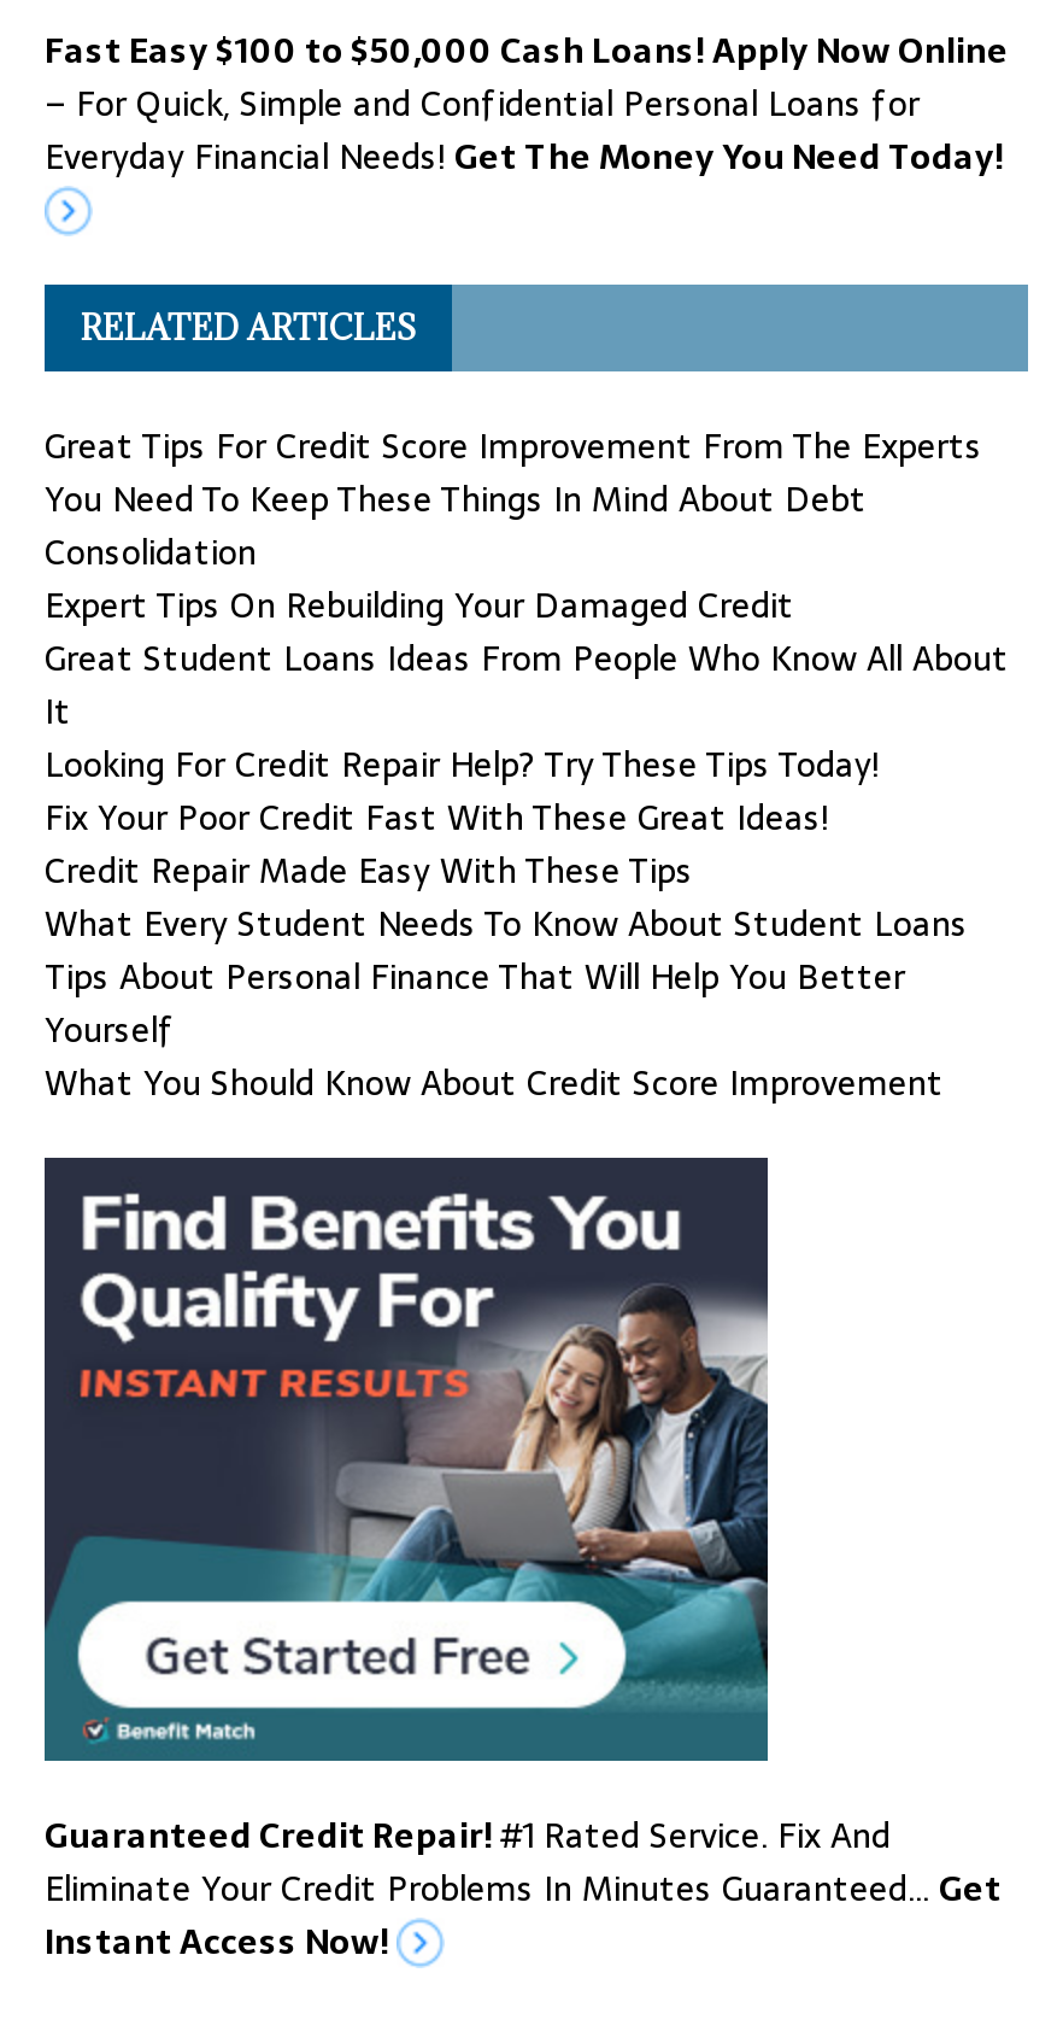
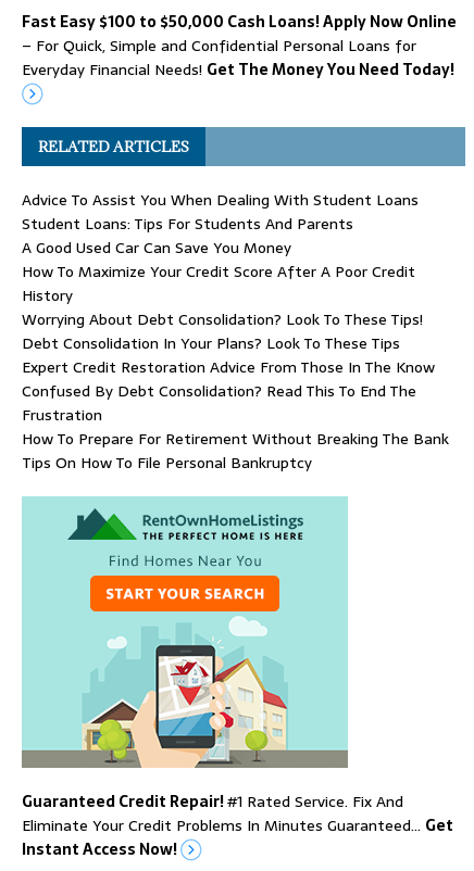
- Great Tips For Credit Score Improvement From The Experts
- You Need To Keep These Things In Mind About Debt
- Consolidation
- Expert Tips On Rebuilding Your Damaged Credit
- Great Student Loans Ideas From People Who Know All About
- It
- Looking For Credit Repair Help? Try These Tips Today!
- Fix Your Poor Credit Fast With These Great Ideas!
- Credit Repair Made Easy With These Tips
- What Every Student Needs To Know About Student Loans
- Tips About Personal Finance That Will Help You Better
- Yourself
- What You Should Know About Credit Score Improvement
+ Advice To Assist You When Dealing With Student Loans
+ Student Loans: Tips For Students And Parents
+ A Good Used Car Can Save You Money
+ How To Maximize Your Credit Score After A Poor Credit
+ History
+ Worrying About Debt Consolidation? Look To These Tips!
+ Debt Consolidation In Your Plans? Look To These Tips
+ Expert Credit Restoration Advice From Those In The Know
+ Confused By Debt Consolidation? Read This To End The
+ Frustration
+ How To Prepare For Retirement Without Breaking The Bank
+ Tips On How To File Personal Bankruptcy

- [image]
+ [image]
